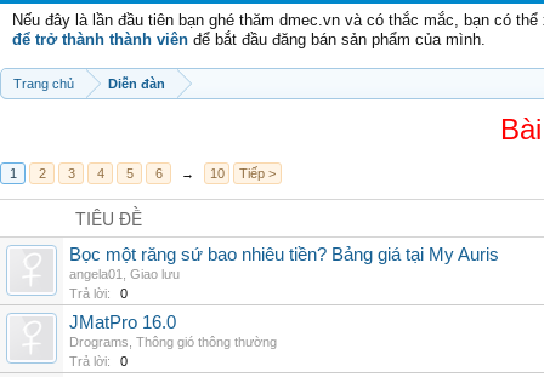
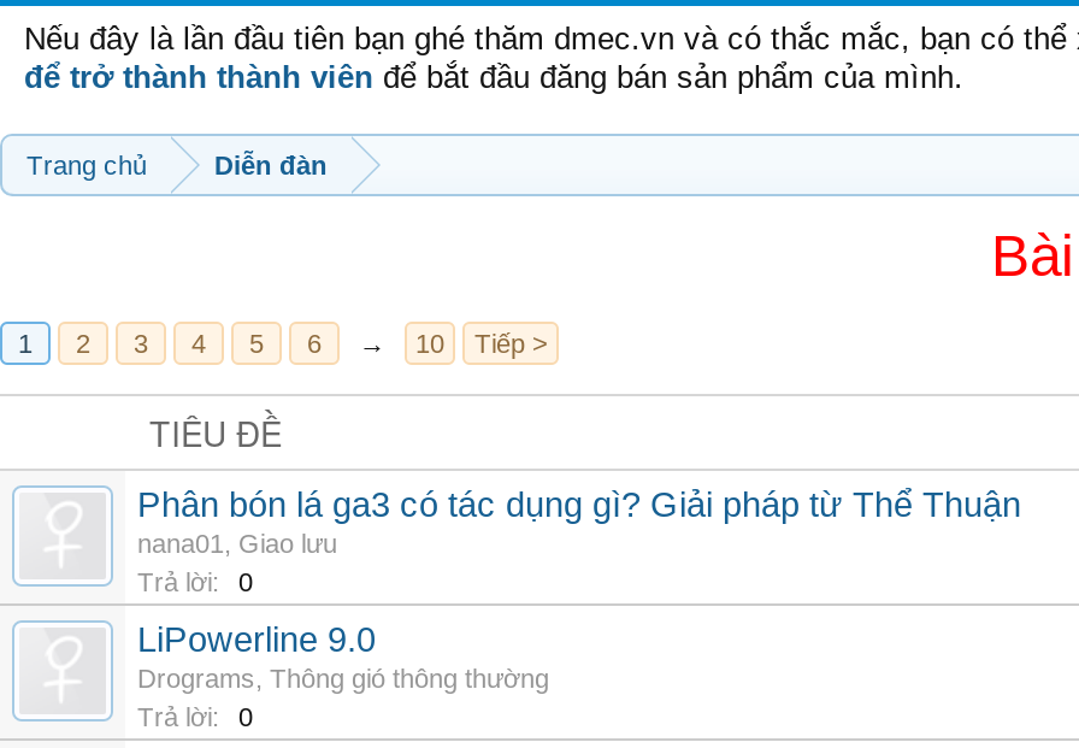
- Bọc một răng sứ bao nhiêu tiền? Bảng giá tại My Auris
- angela01, Giao lưu
+ Phân bón lá ga3 có tác dụng gì? Giải pháp từ Thể Thuận
+ nana01, Giao lưu

- JMatPro 16.0
+ LiPowerline 9.0
